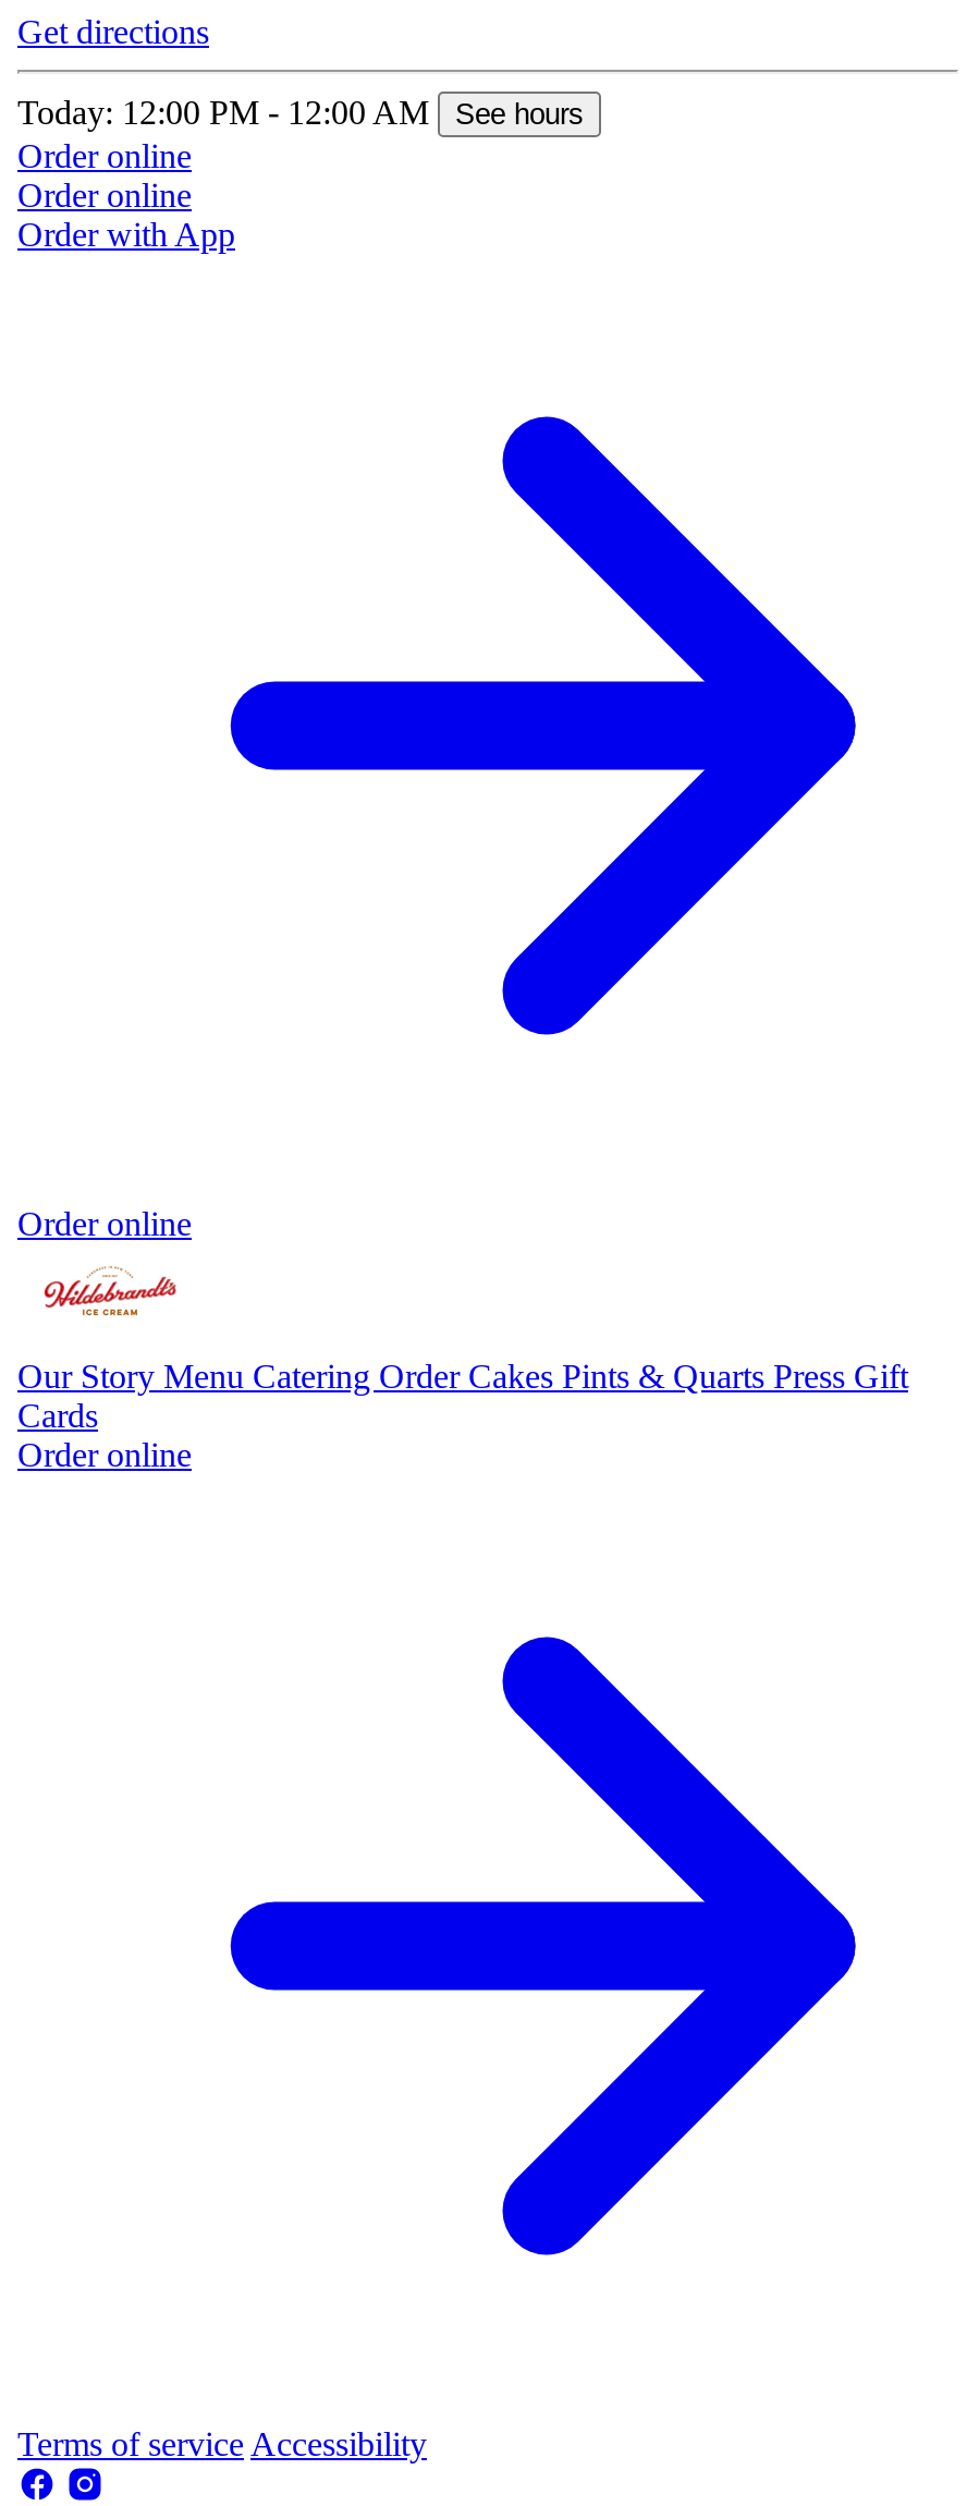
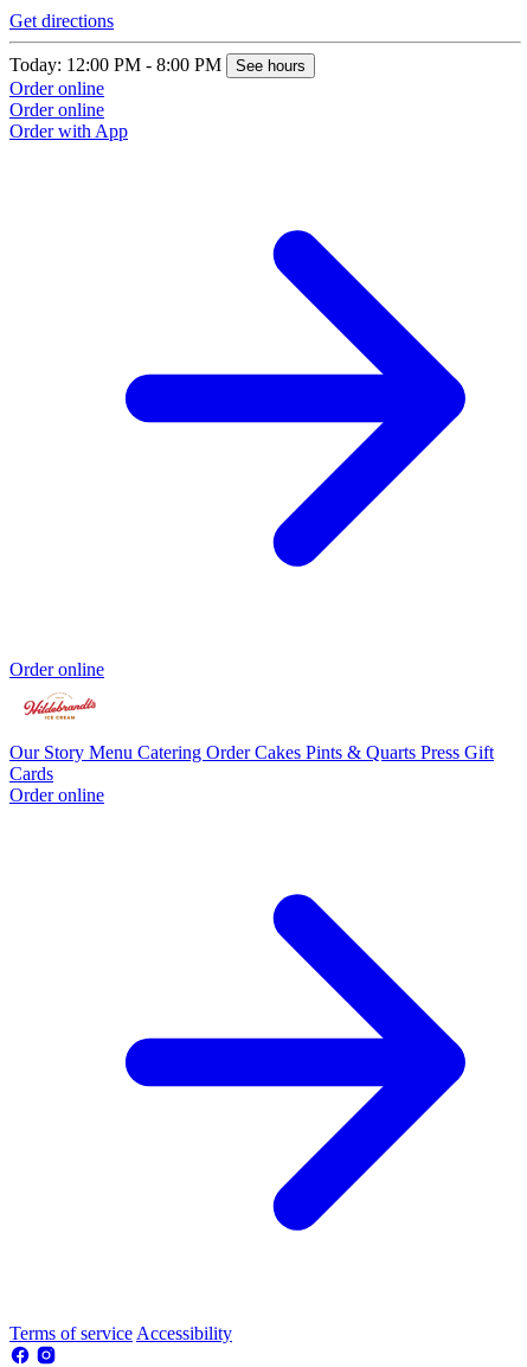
- Today: 12:00 PM - 12:00 AM See hours
+ Today: 12:00 PM - 8:00 PM See hours
